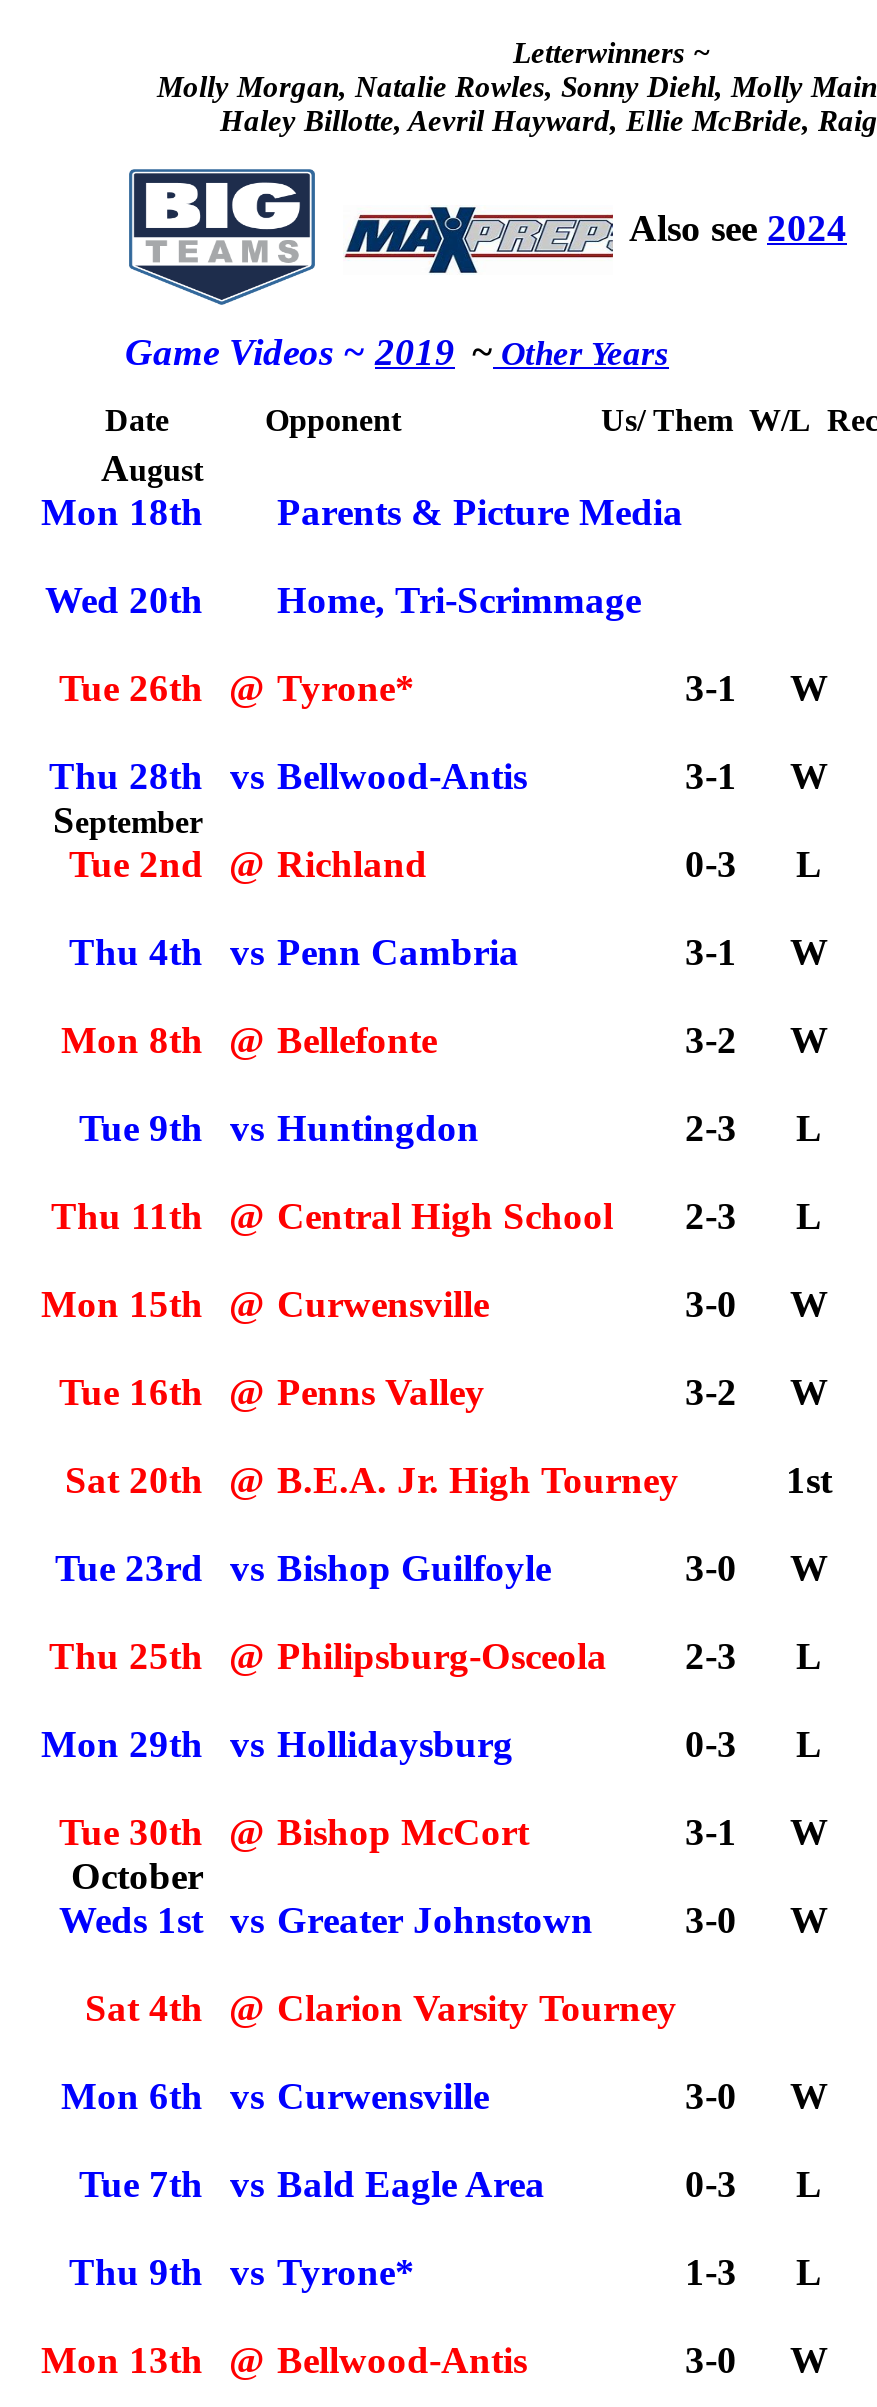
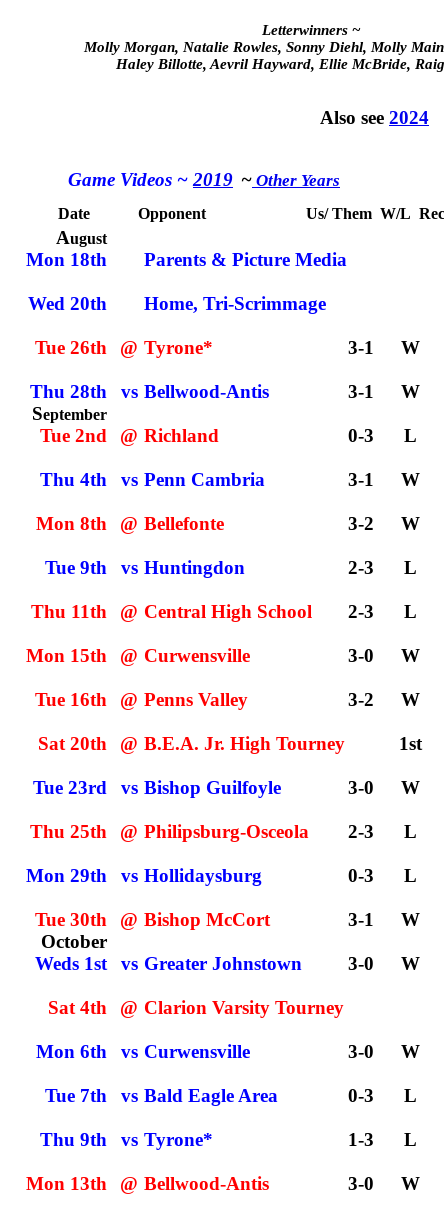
- [image]

- [image]
